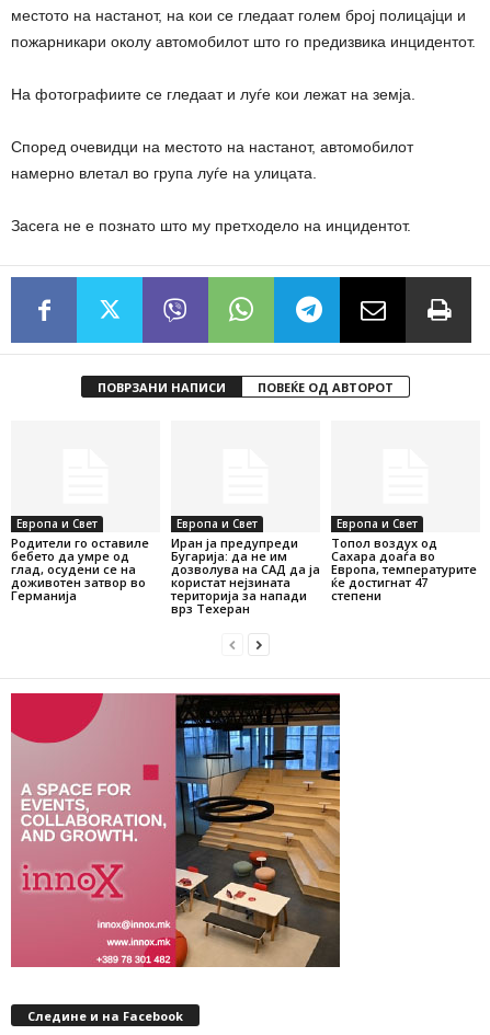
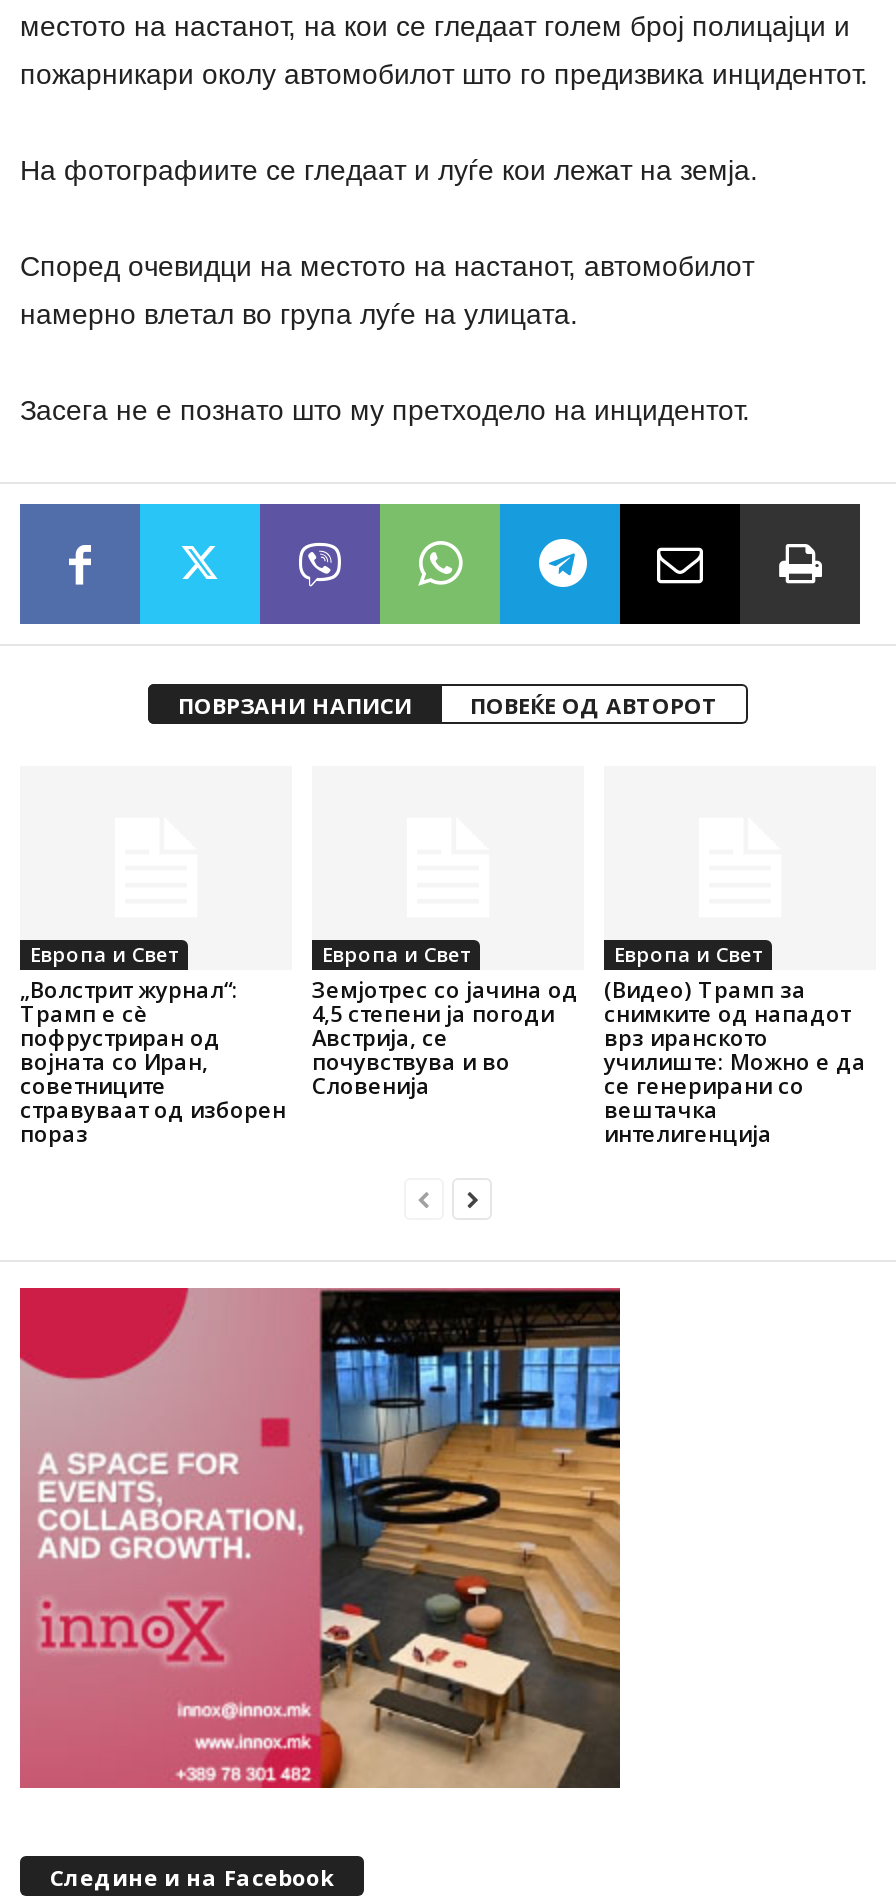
- Родители го оставиле
- бебето да умре од
- глад, осудени се на
- доживотен затвор во
- Германија
+ „Волстрит журнал“:
+ Трамп е сè
+ пофрустриран од
+ војната со Иран,
+ советниците
+ стравуваат од изборен
+ пораз

- Иран ја предупреди
- Бугарија: да не им
- дозволува на САД да ја
- користат нејзината
- територија за напади
- врз Техеран
+ Земјотрес со јачина од
+ 4,5 степени ја погоди
+ Австрија, се
+ почувствува и во
+ Словенија

- Топол воздух од
- Сахара доаѓа во
- Европа, температурите
- ќе достигнат 47
- степени
+ (Видео) Трамп за
+ снимките од нападот
+ врз иранското
+ училиште: Можно е да
+ се генерирани со
+ вештачка
+ интелигенција
